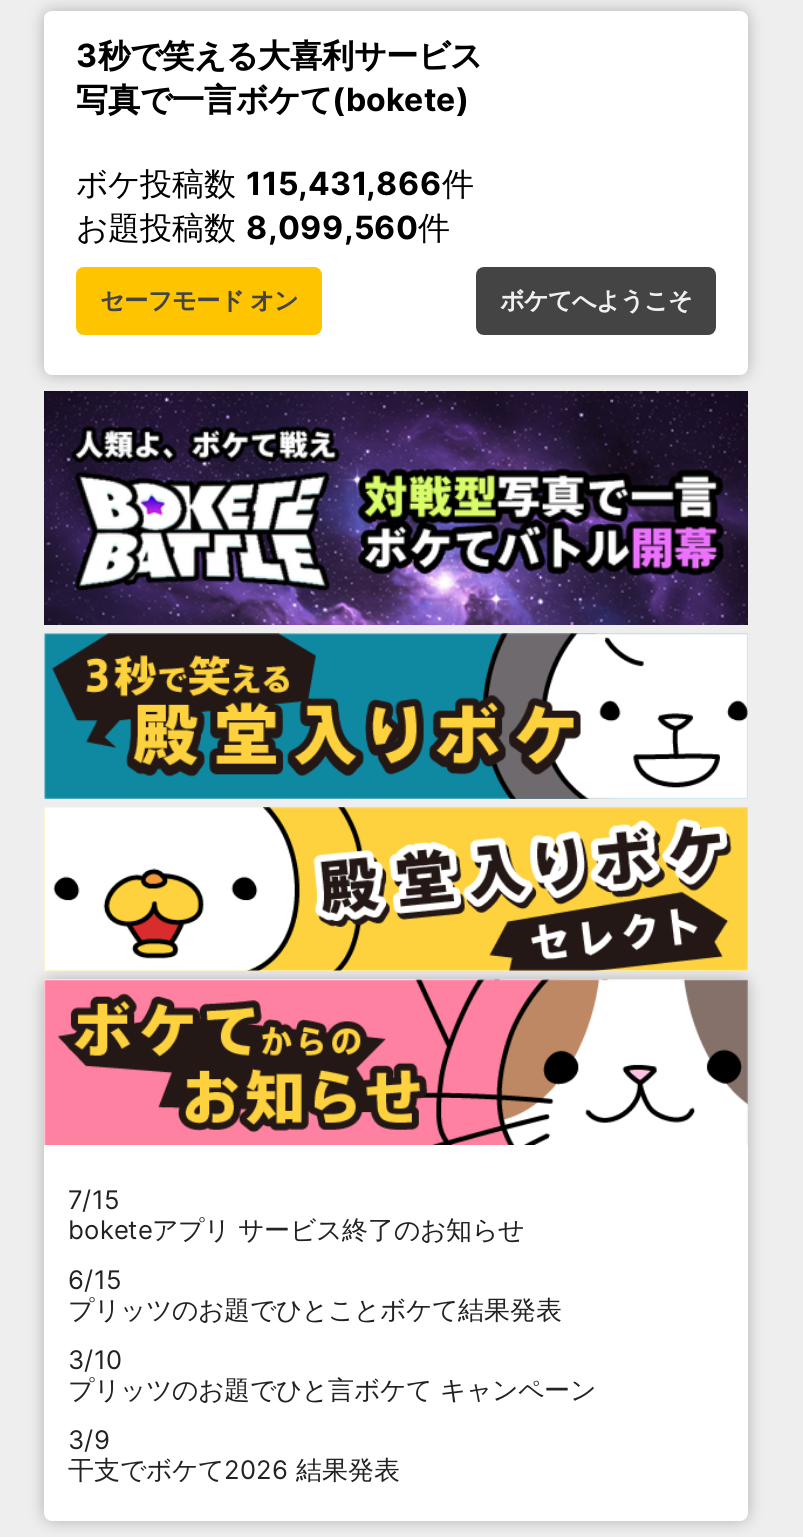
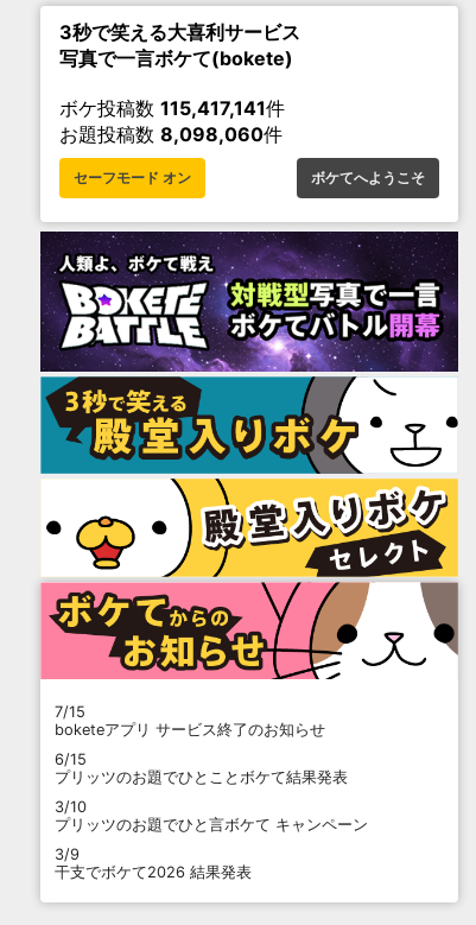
- ボケ投稿数115,431,866件
+ ボケ投稿数115,417,141件

- お題投稿数8,099,560件
+ お題投稿数8,098,060件
